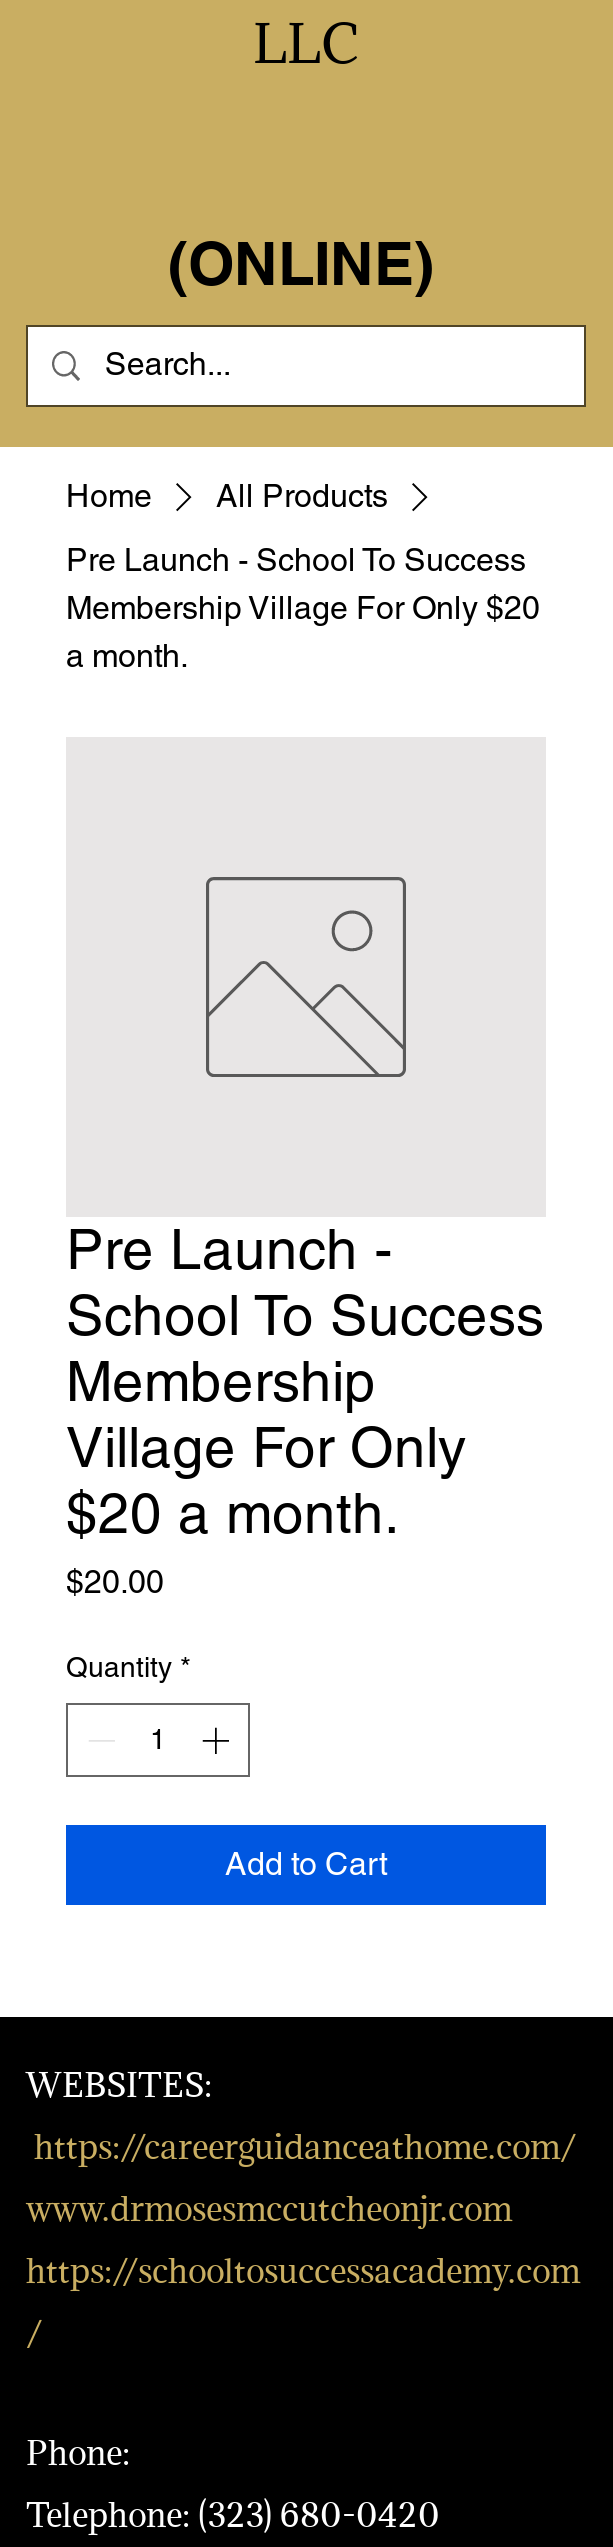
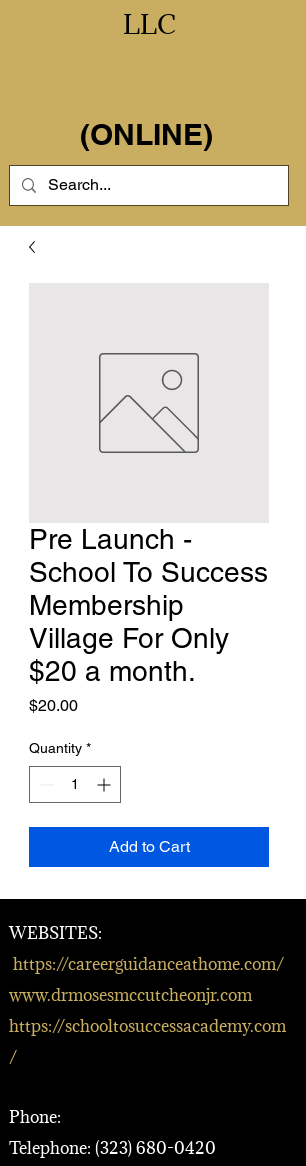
- Home
- All Products
- Pre Launch - School To Success
- Membership Village For Only $20
- a month.
